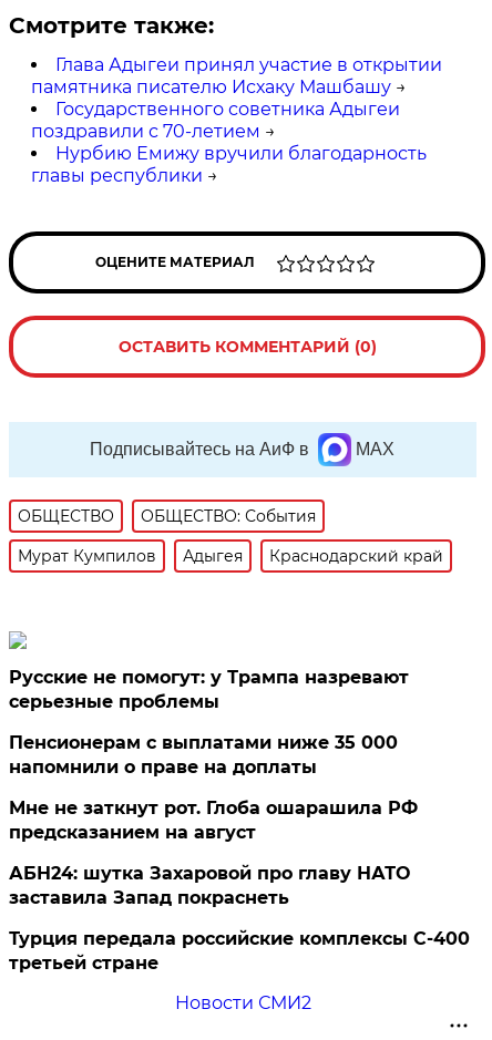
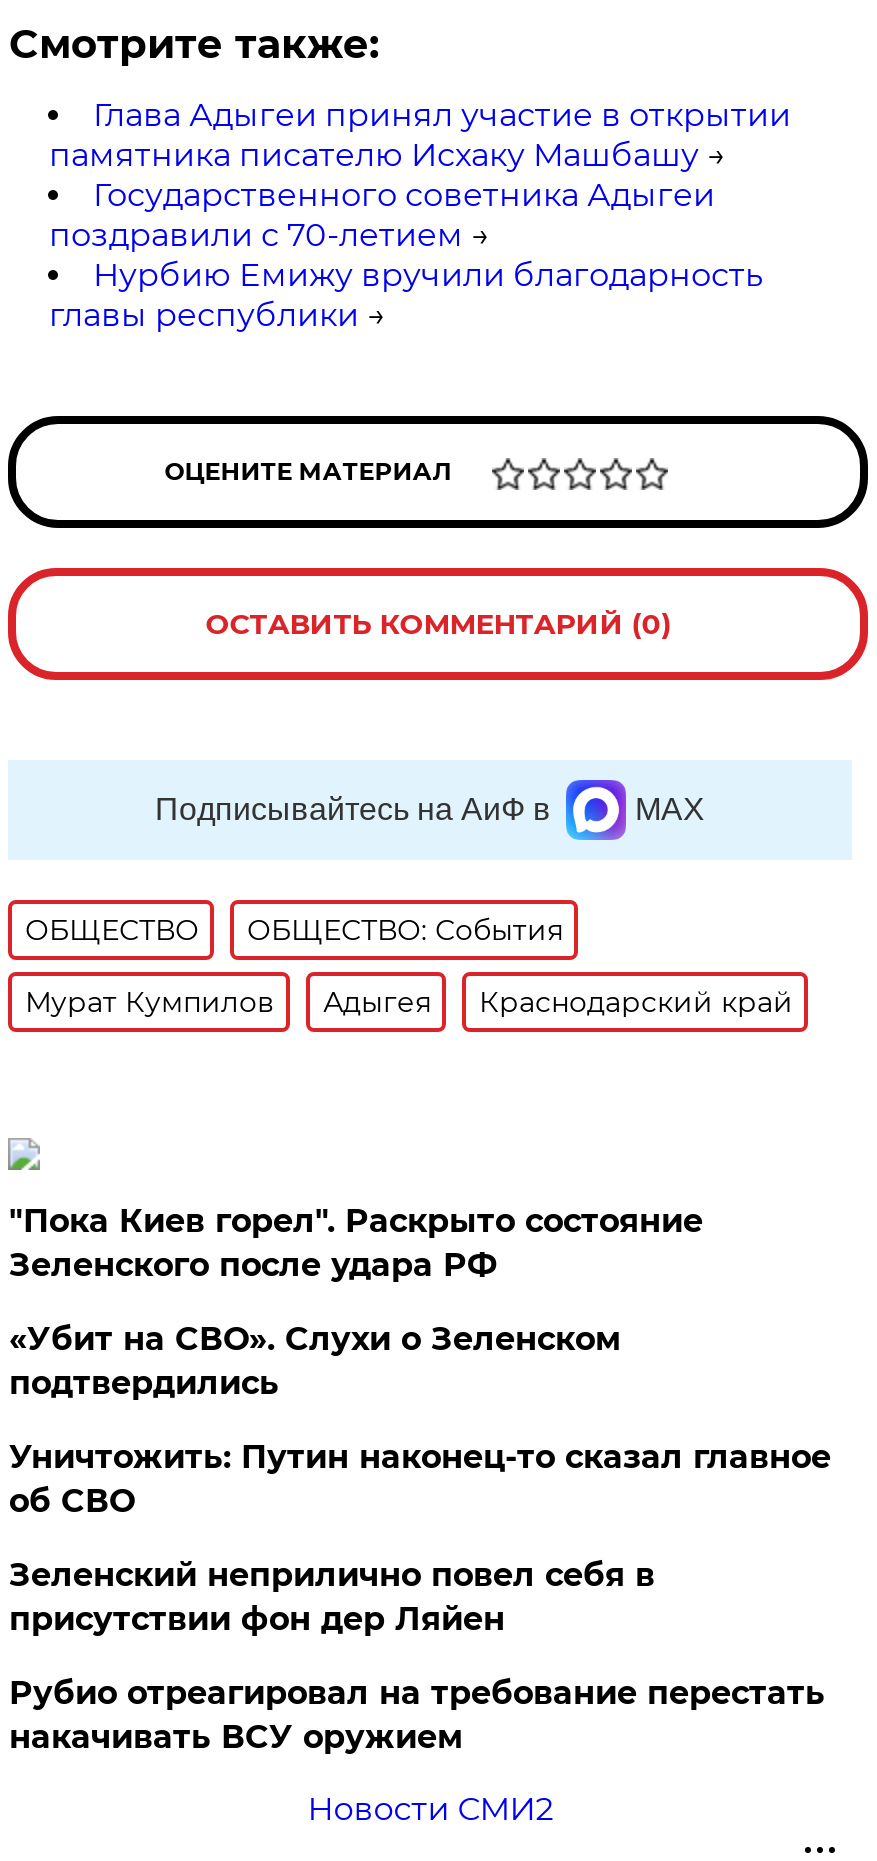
- Русские не помогут: у Трампа назревают
- серьезные проблемы
+ "Пока Киев горел". Раскрыто состояние
+ Зеленского после удара РФ

- Пенсионерам с выплатами ниже 35 000
- напомнили о праве на доплаты
+ «Убит на СВО». Слухи о Зеленском
+ подтвердились

- Мне не заткнут рот. Глоба ошарашила РФ
- предсказанием на август
+ Уничтожить: Путин наконец-то сказал главное
+ об СВО

- АБН24: шутка Захаровой про главу НАТО
- заставила Запад покраснеть
+ Зеленский неприлично повел cебя в
+ присутствии фон дер Ляйен

- Турция передала российские комплексы С-400
- третьей стране
+ Рубио отреагировал на требование перестать
+ накачивать ВСУ оружием
